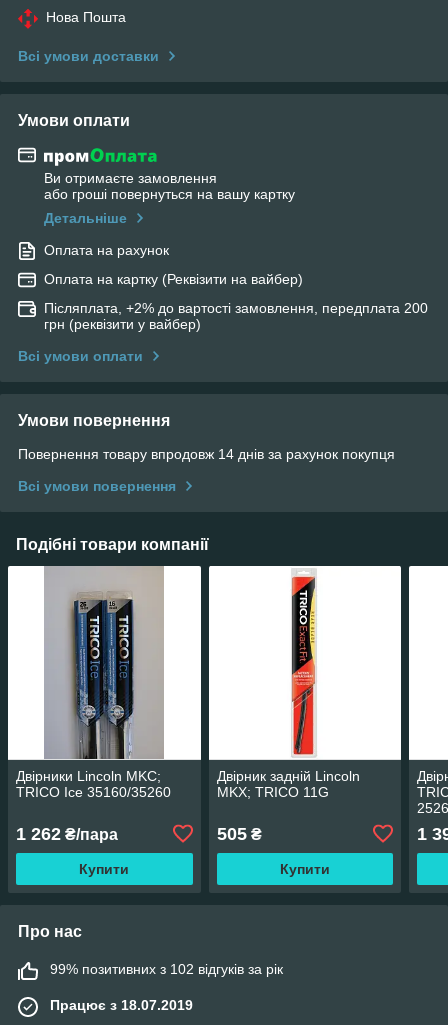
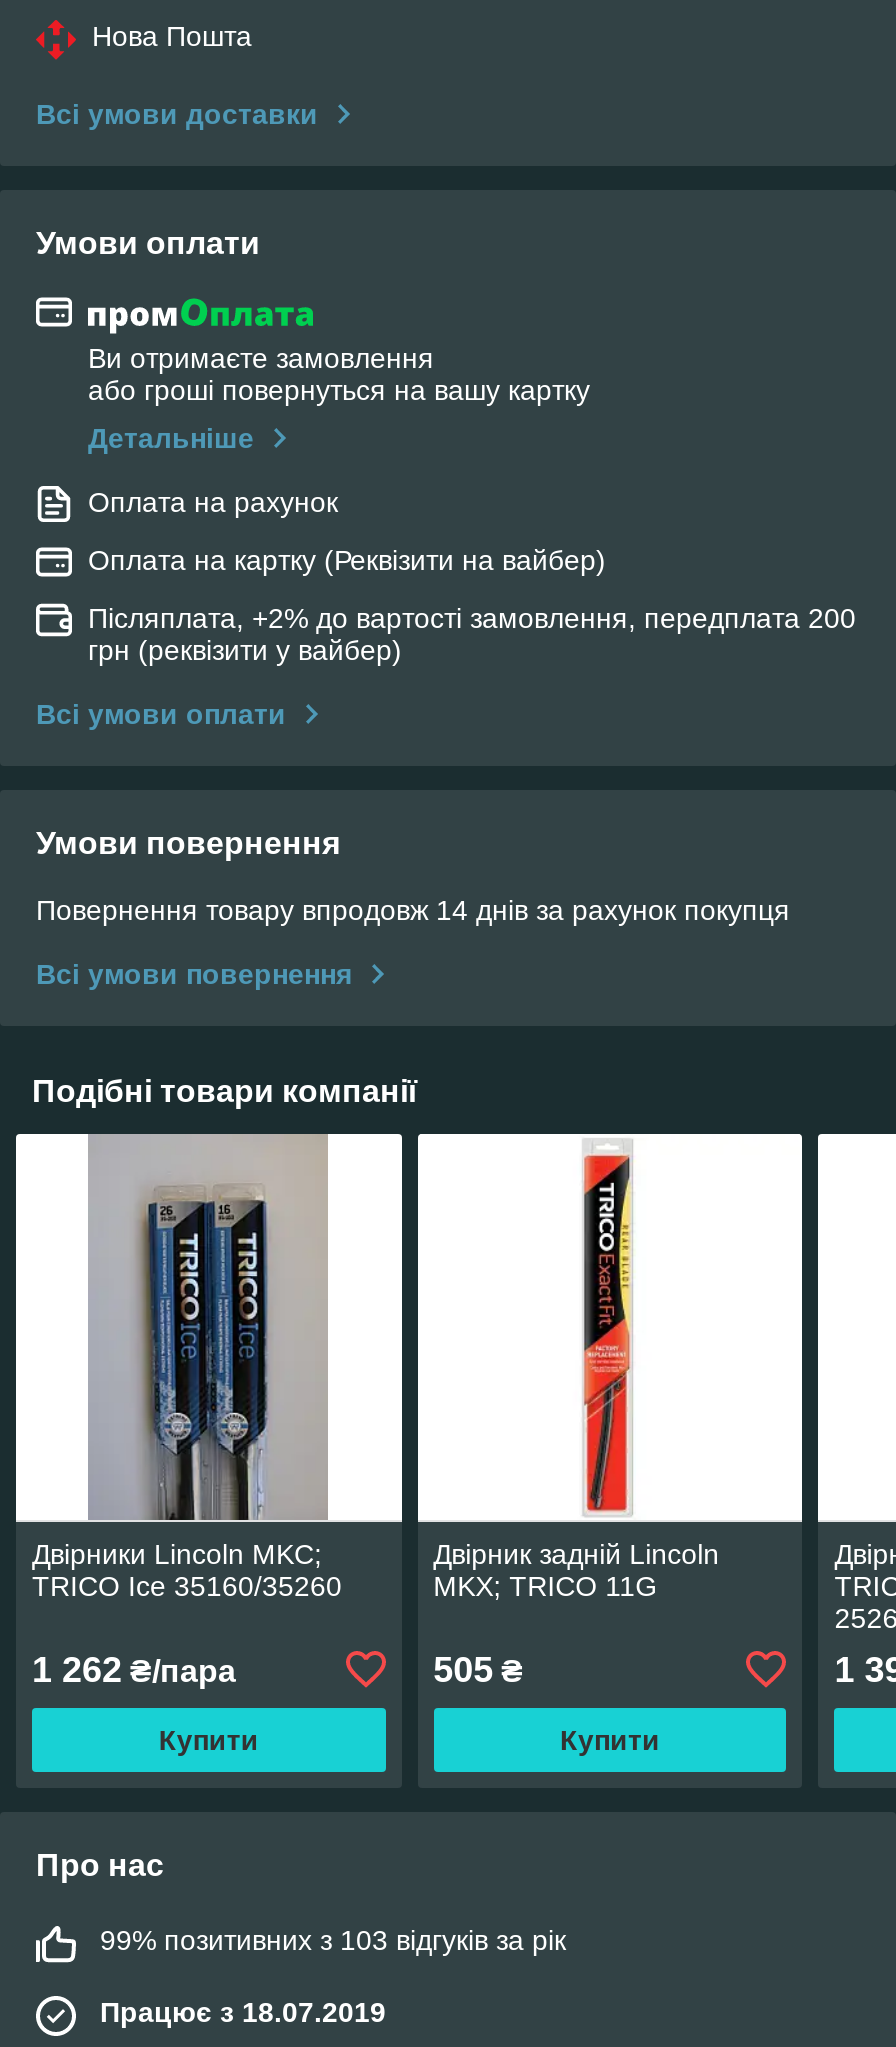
- 99% позитивних з 102 відгуків за рік
+ 99% позитивних з 103 відгуків за рік
